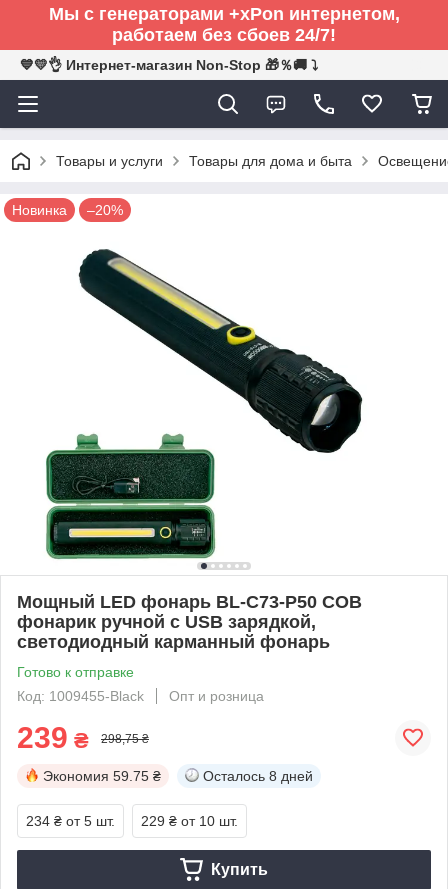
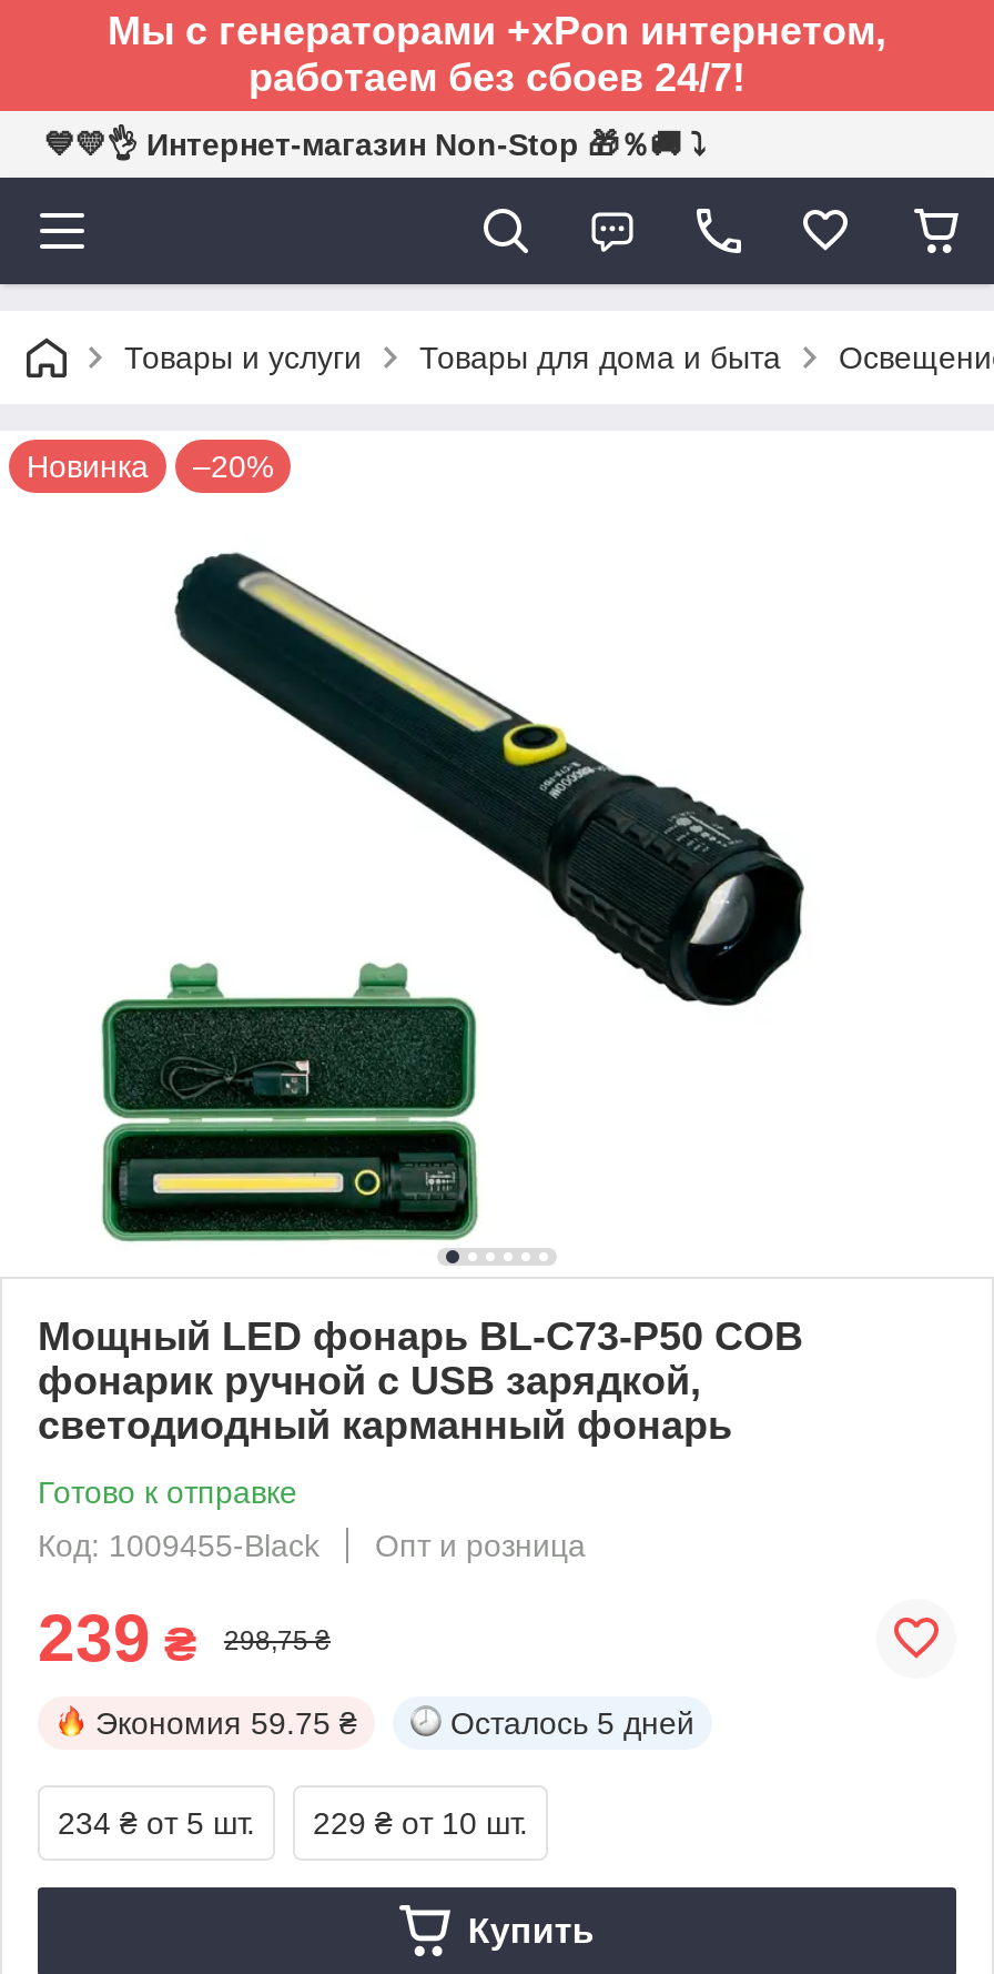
- Осталось 8 дней
+ Осталось 5 дней
